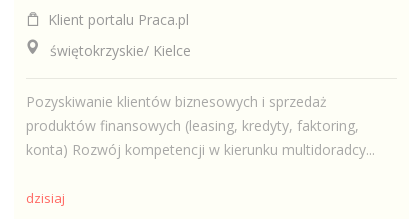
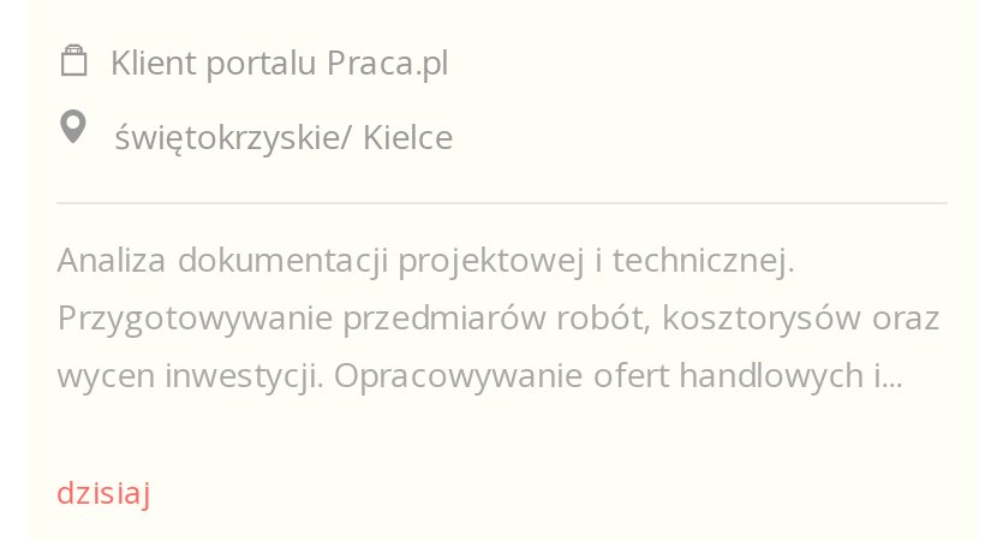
- Pozyskiwanie klientów biznesowych i sprzedaż
- produktów finansowych (leasing, kredyty, faktoring,
- konta) Rozwój kompetencji w kierunku multidoradcy...
+ Analiza dokumentacji projektowej i technicznej.
+ Przygotowywanie przedmiarów robót, kosztorysów oraz
+ wycen inwestycji. Opracowywanie ofert handlowych i...
